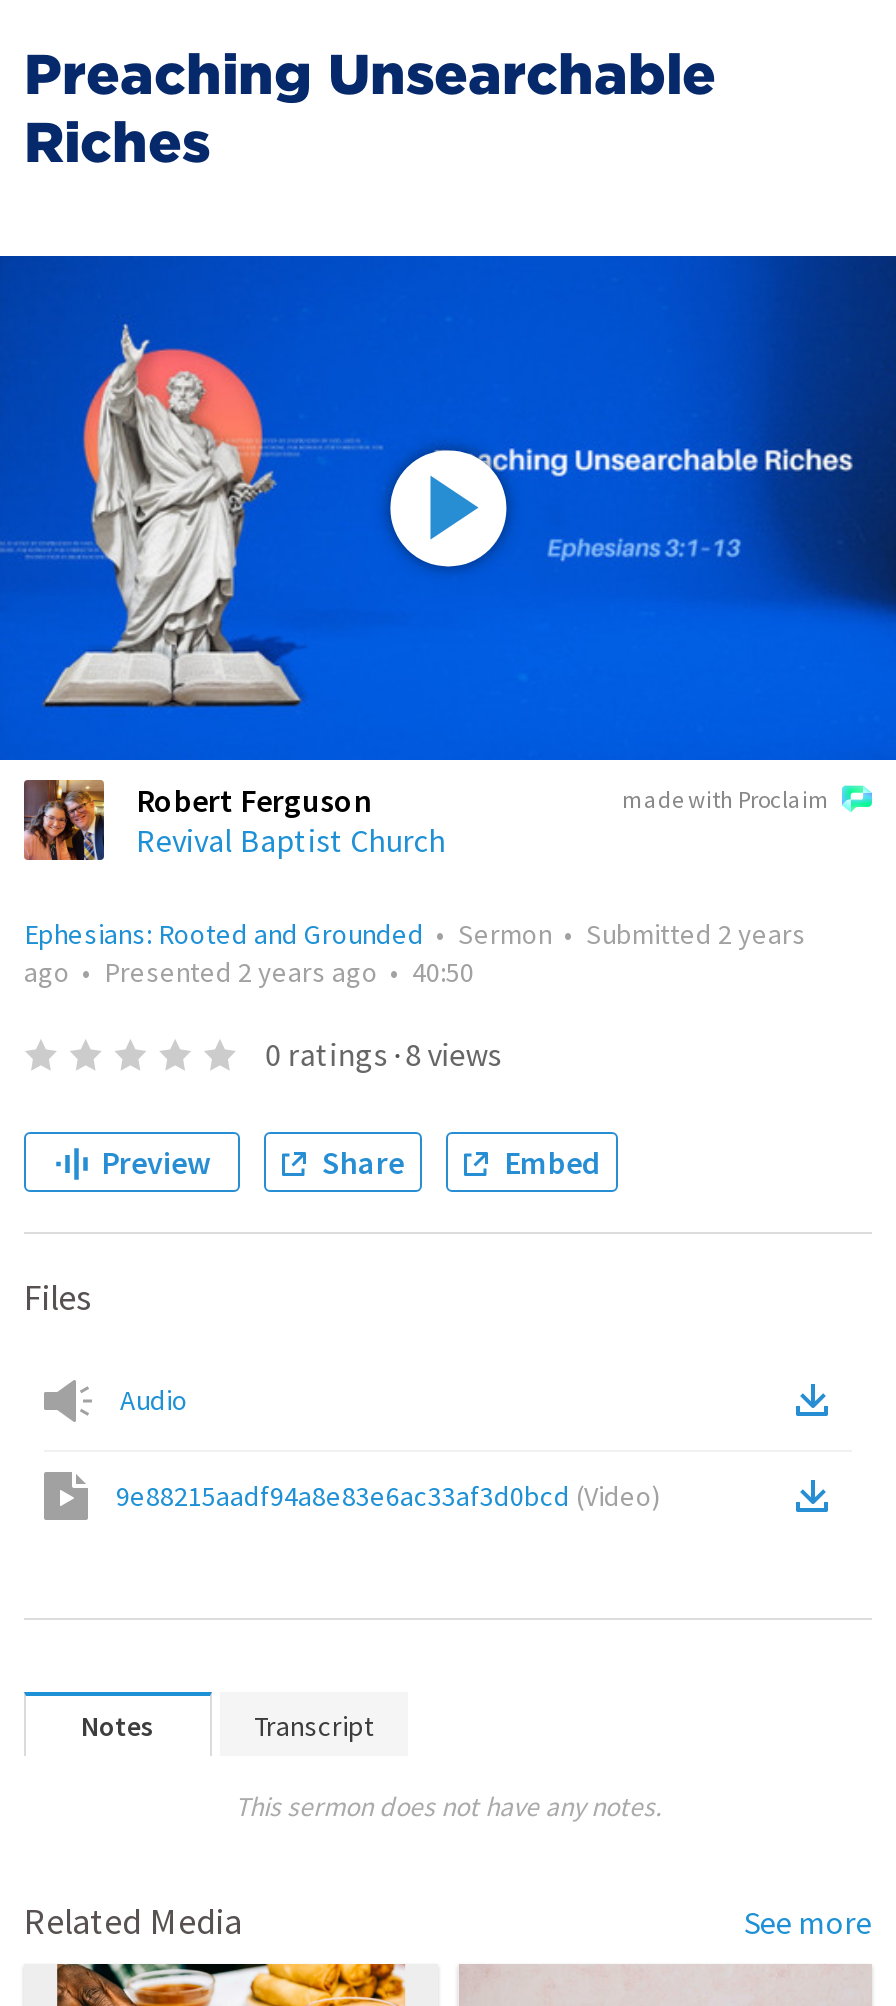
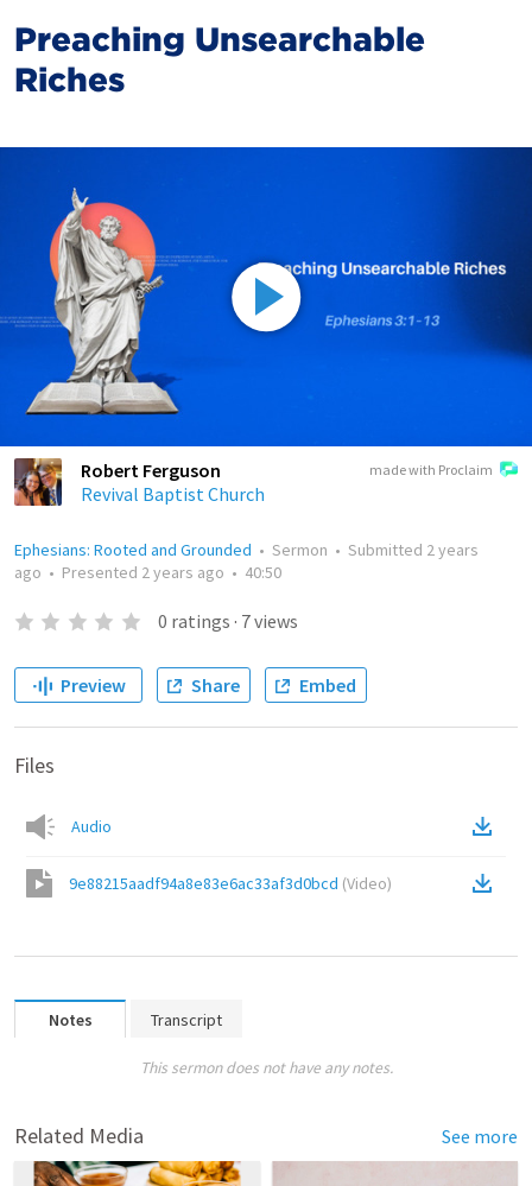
- 0 ratings · 8 views
+ 0 ratings · 7 views
